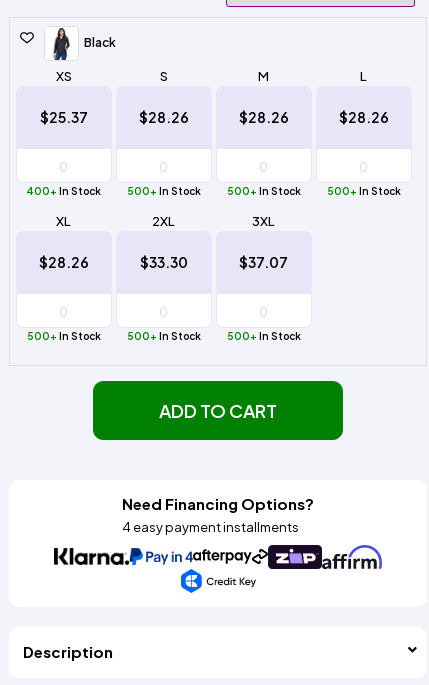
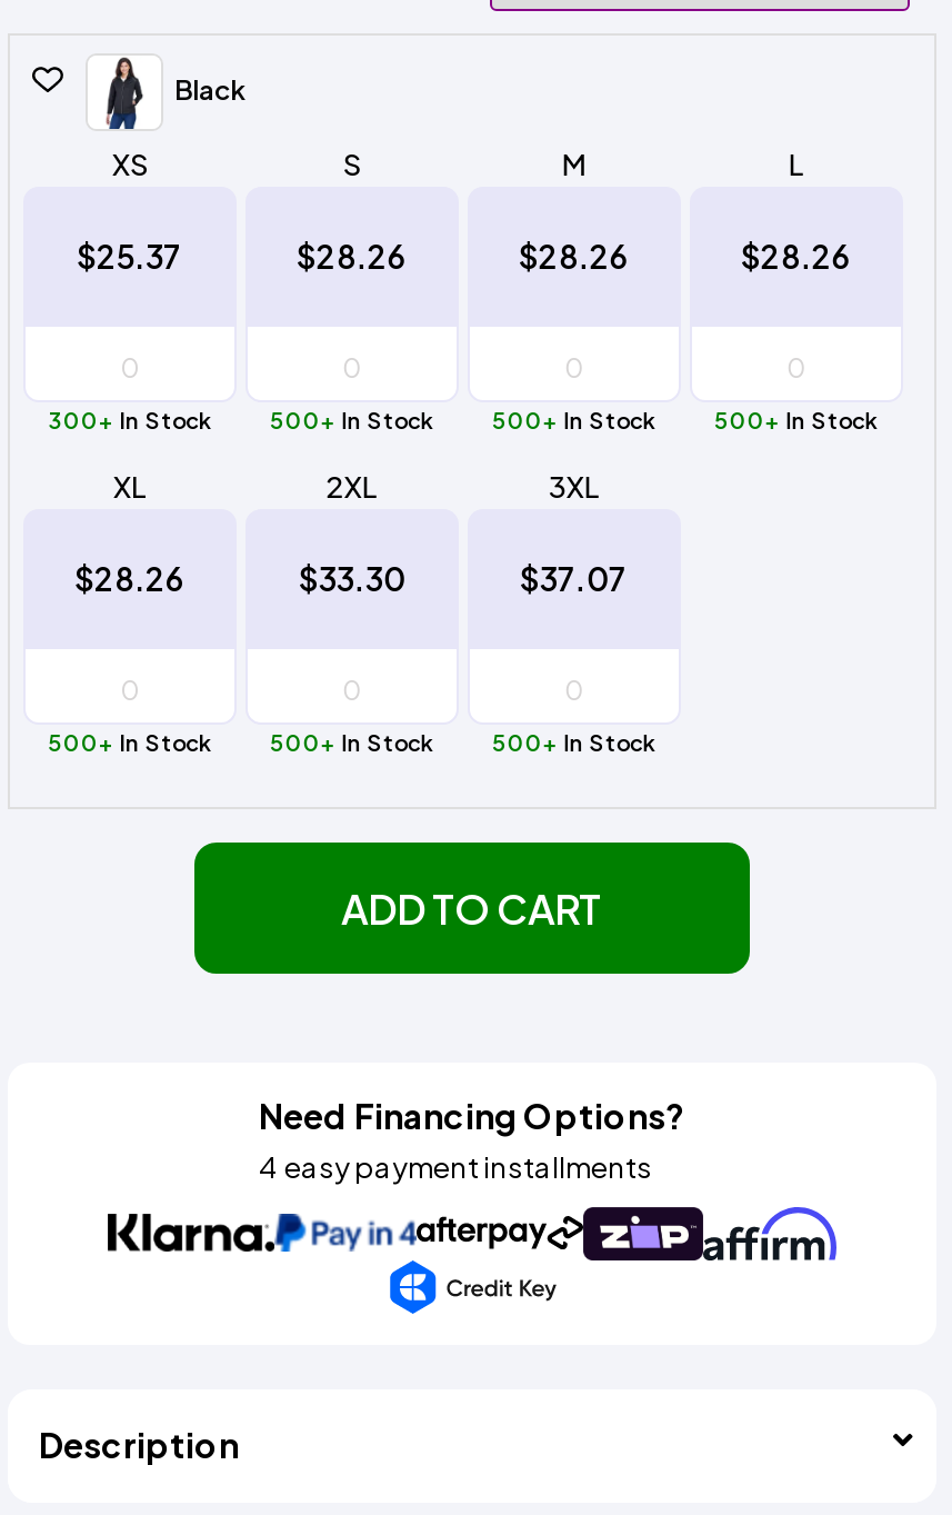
- 400+ In Stock
+ 300+ In Stock
